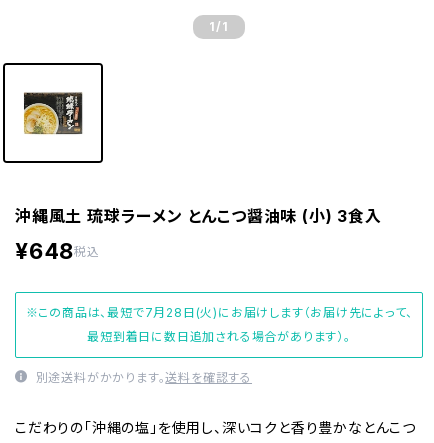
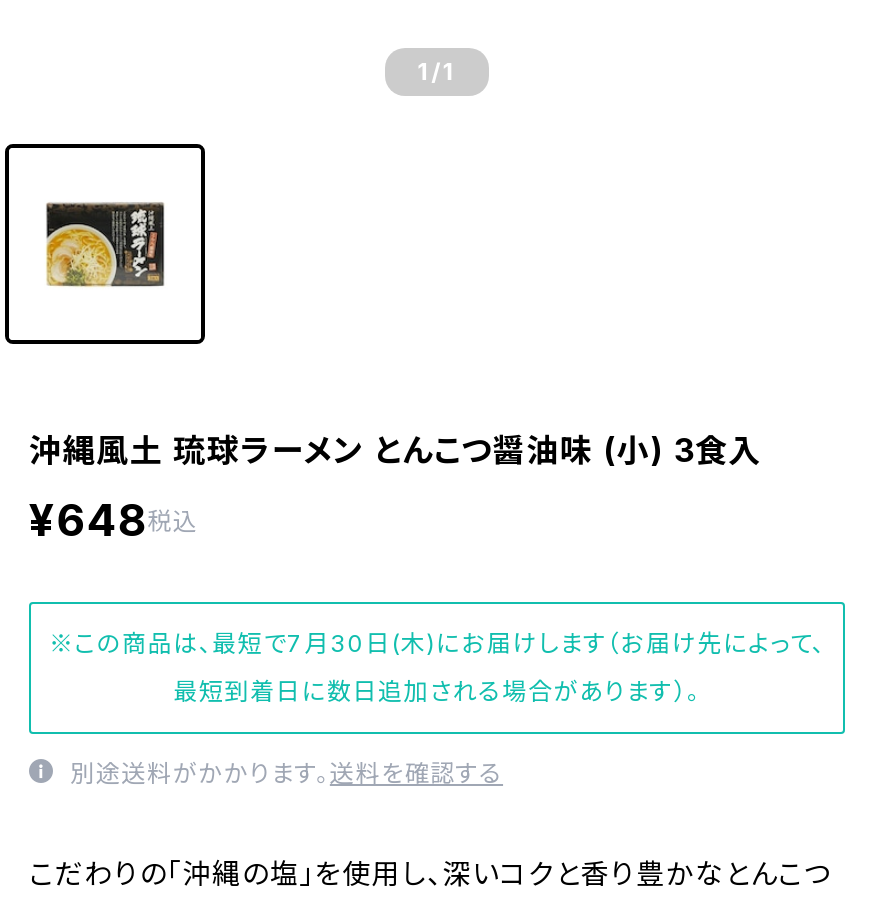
- ※この商品は、最短で7月28日(火)にお届けします（お届け先によって、
+ ※この商品は、最短で7月30日(木)にお届けします（お届け先によって、
